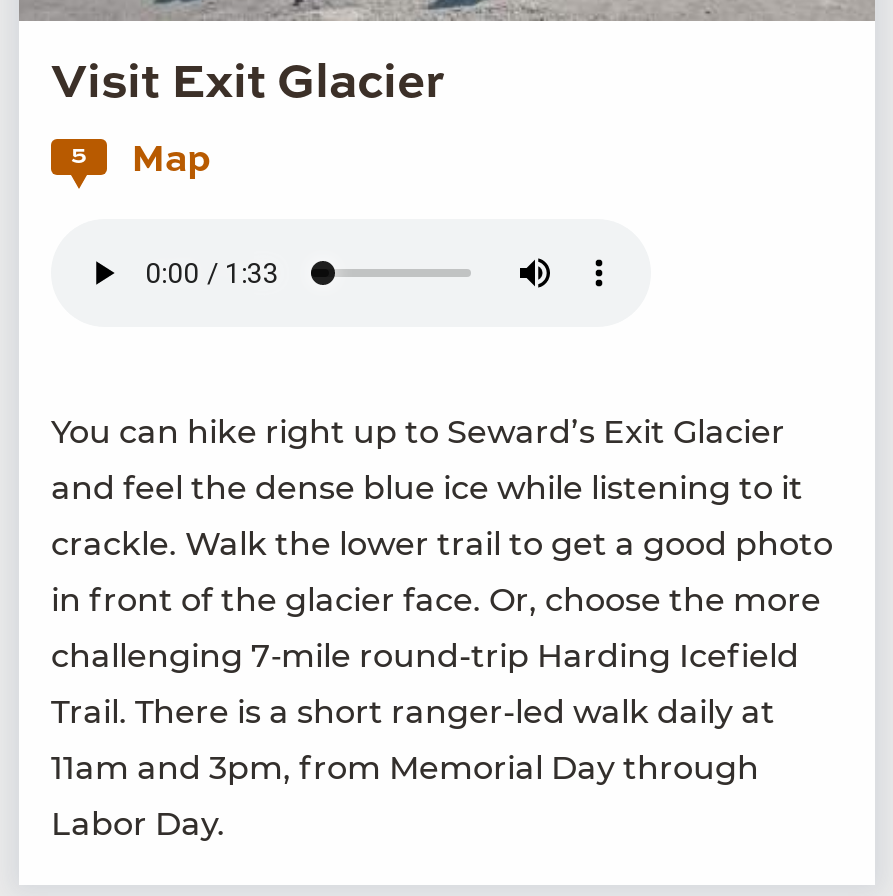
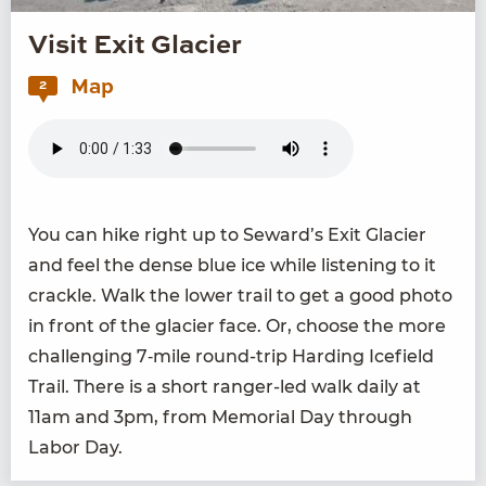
- 5 Map
+ 2 Map
